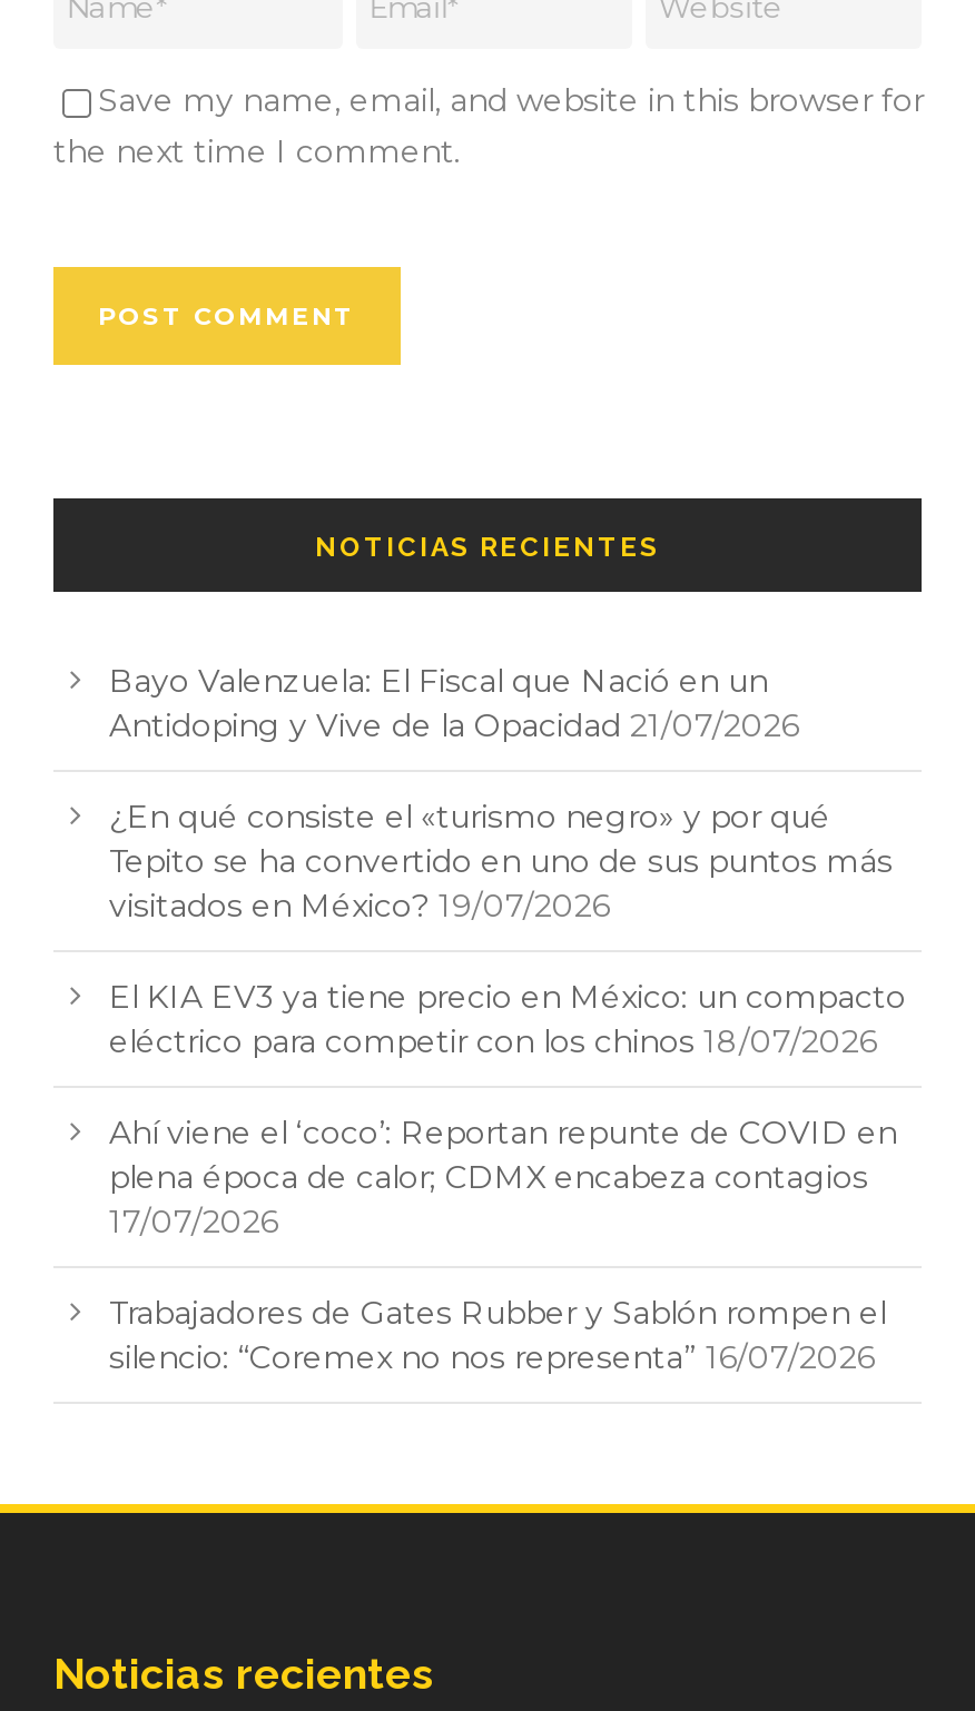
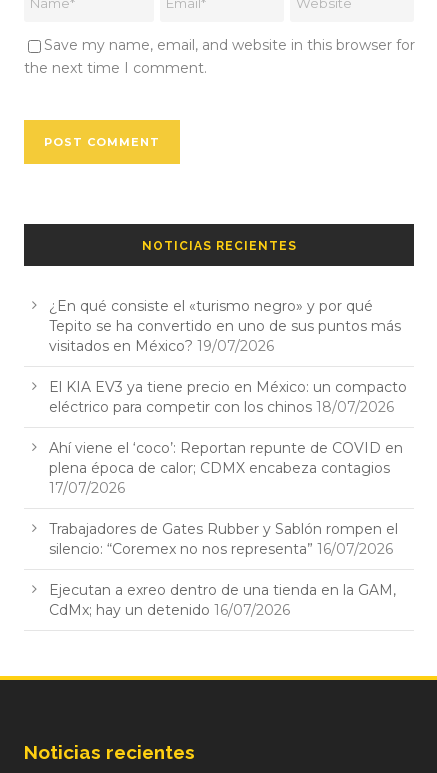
- Bayo Valenzuela: El Fiscal que Nació en un
- Antidoping y Vive de la Opacidad 21/07/2026

moved up: ¿En qué consiste el «turismo negro» y por qué | Tepito se ha convertido en uno de sus puntos más | visitados en México? 19/07/2026 | ... | Trabajadores de Gates Rubber y Sablón rompen el | silencio: “Coremex no nos representa” 16/07/2026

+ Ejecutan a exreo dentro de una tienda en la GAM,
+ CdMx; hay un detenido 16/07/2026
